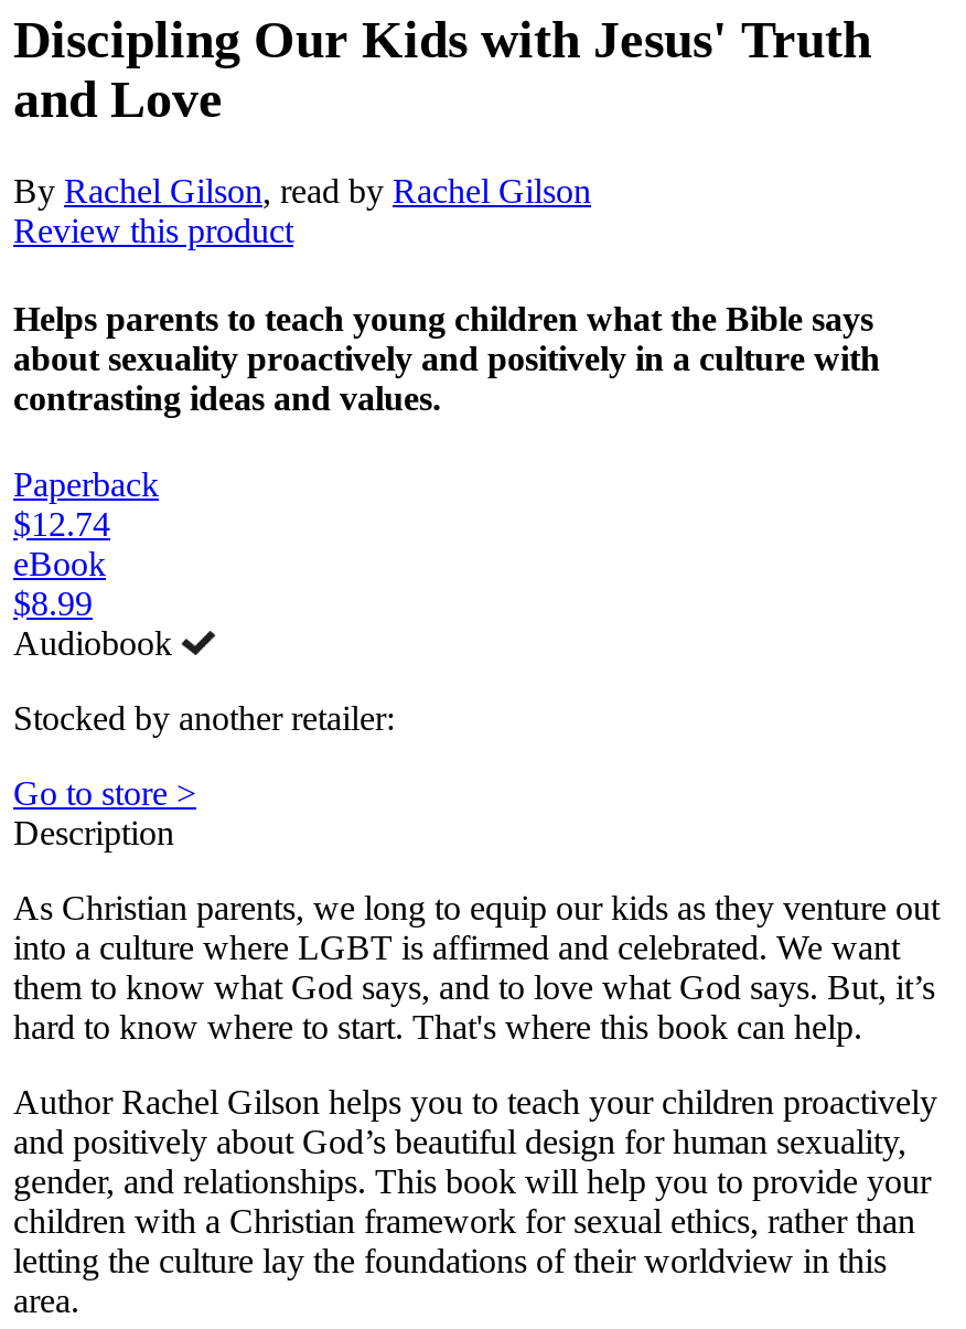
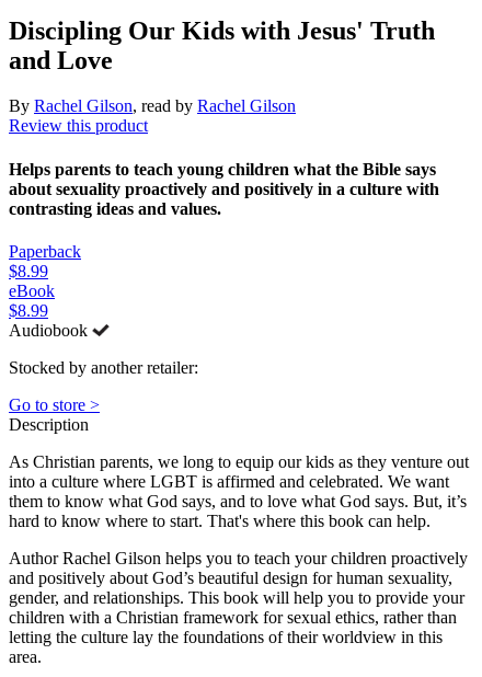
- $12.74
+ $8.99
